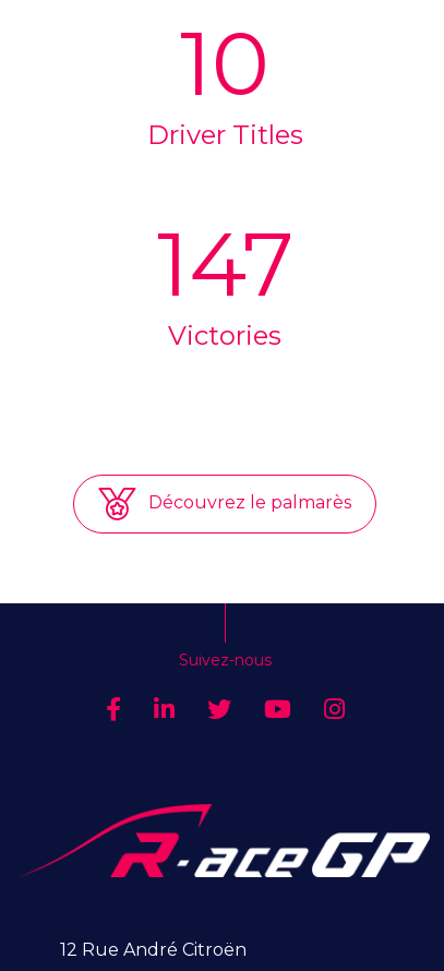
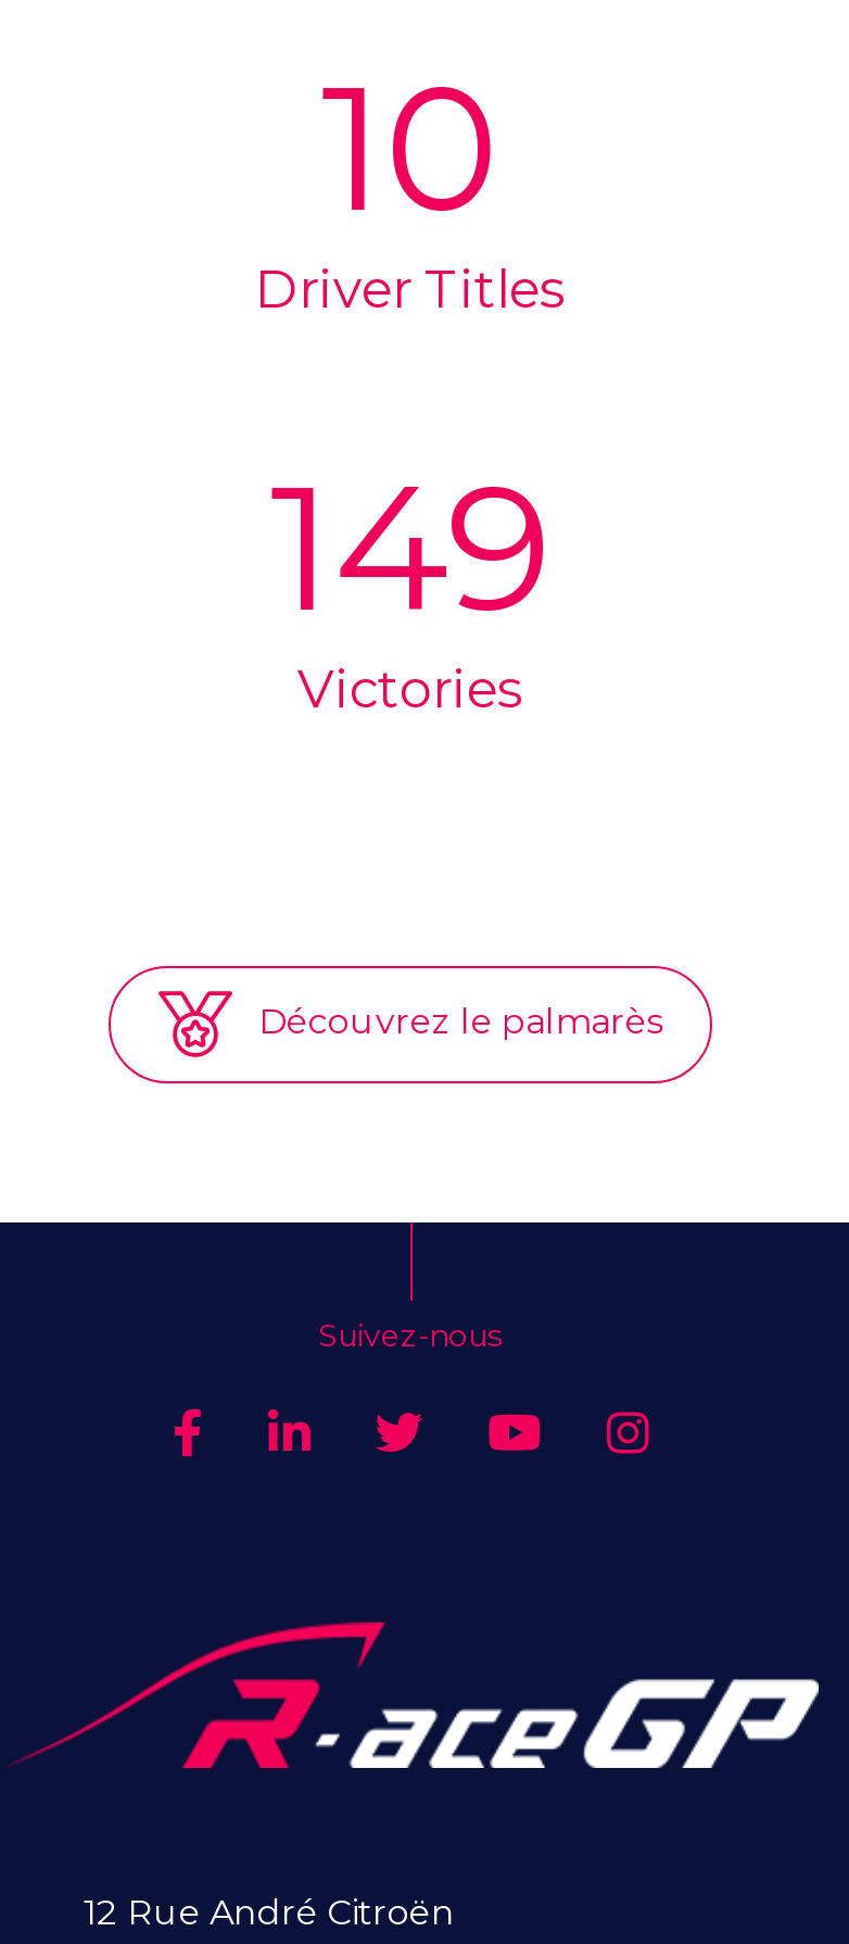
- 147
+ 149
